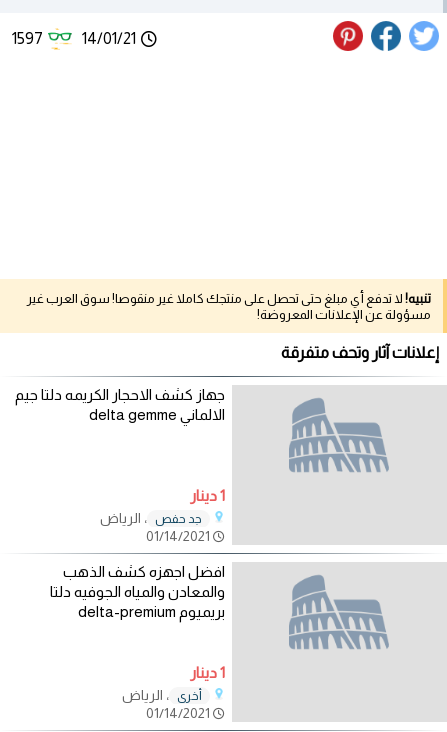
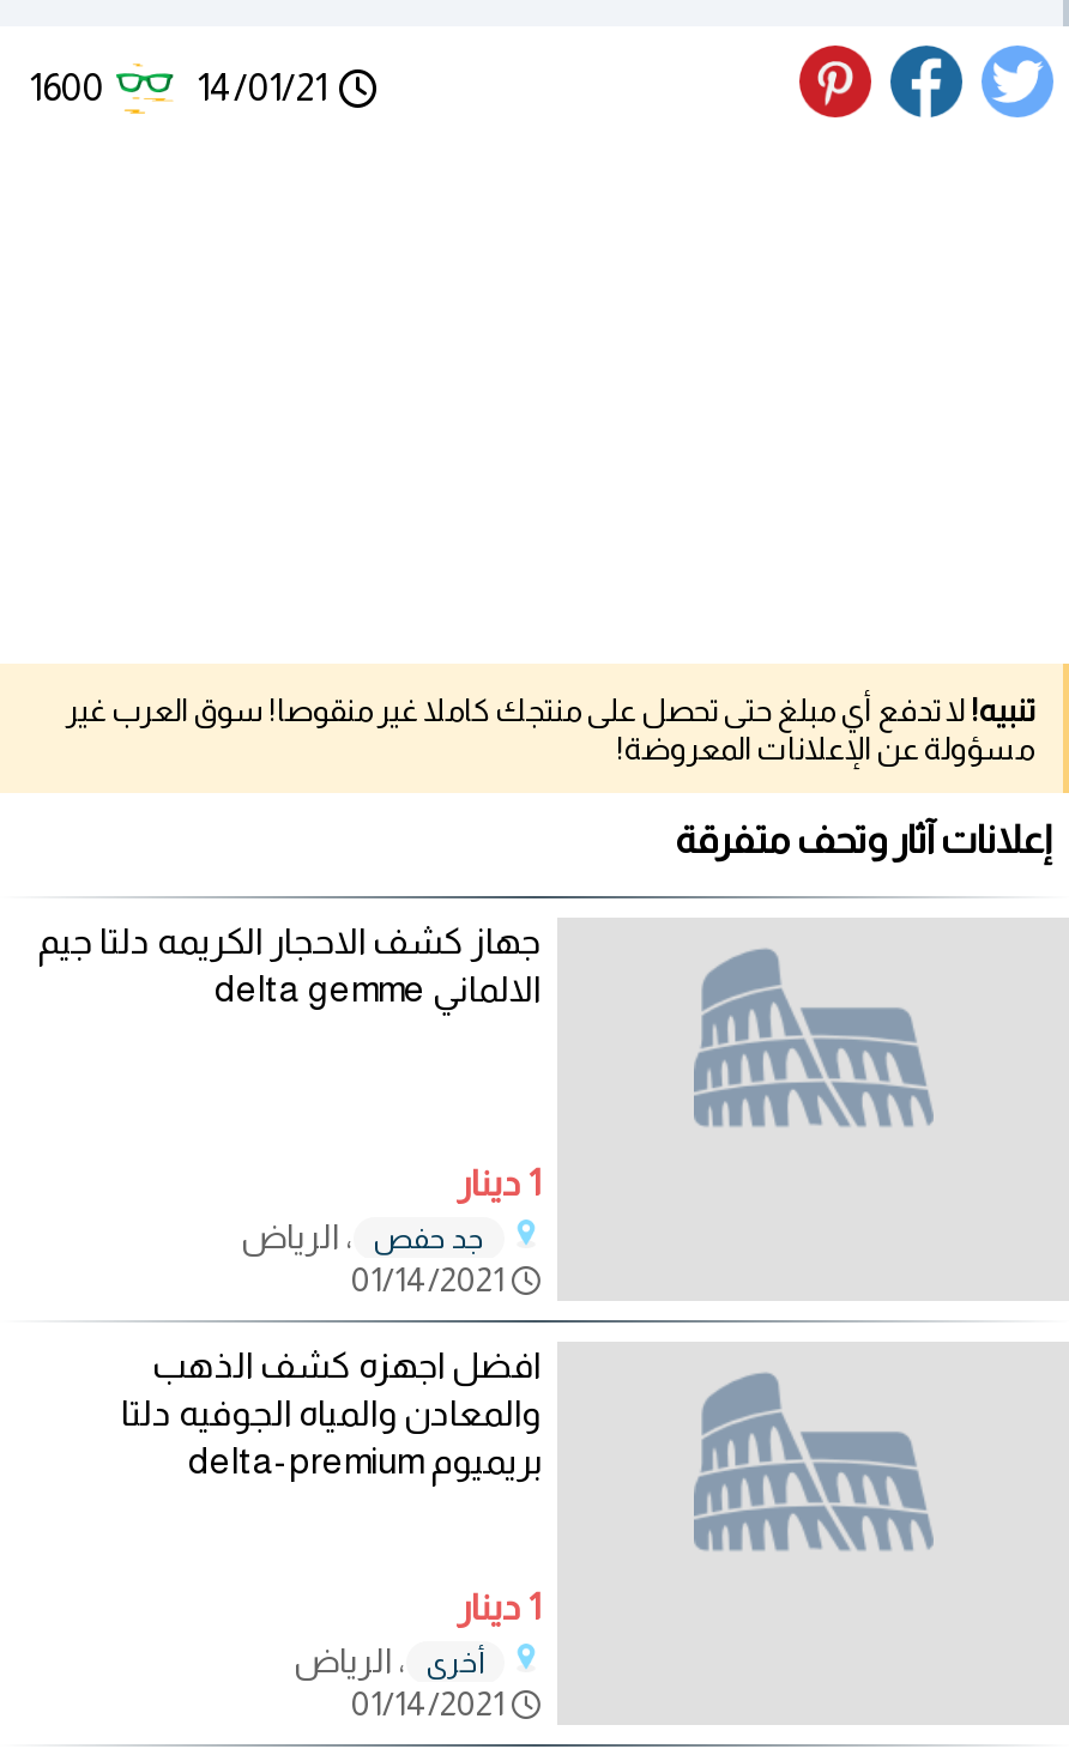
- 1597
+ 1600
